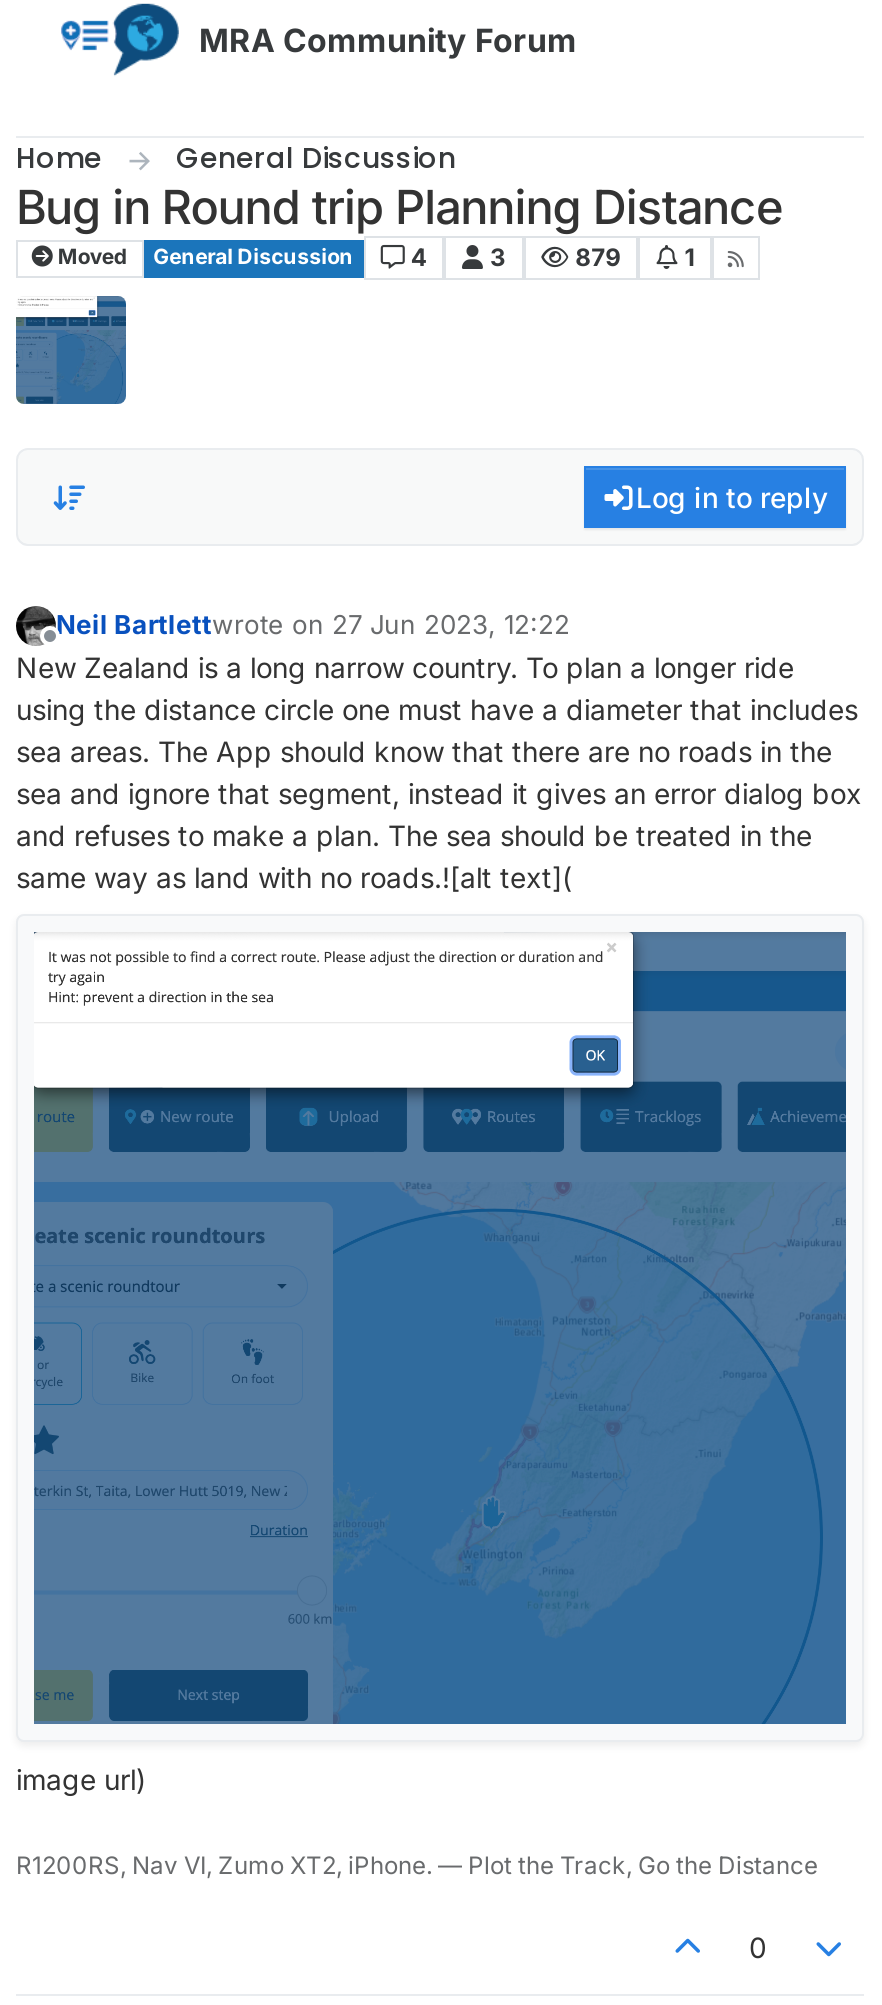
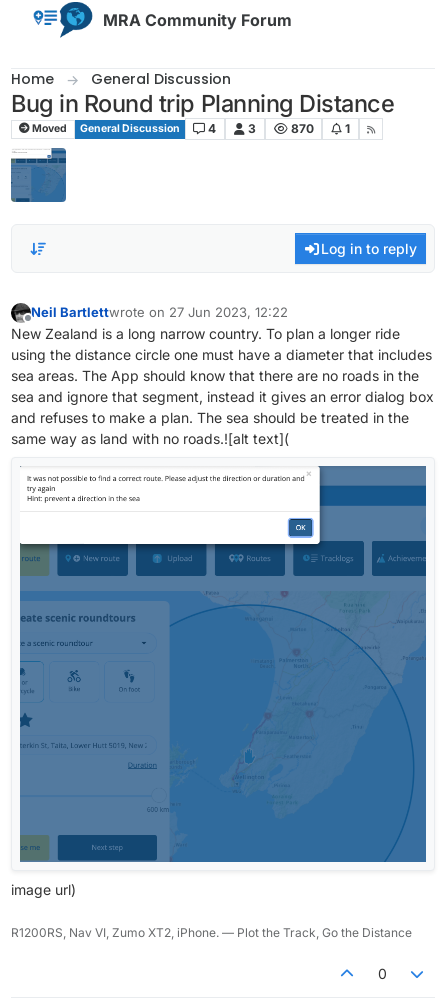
- 879
+ 870
